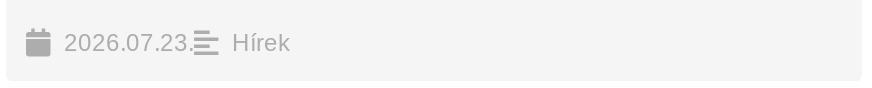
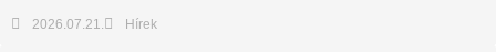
- 2026.07.23. Hírek
+ 2026.07.21. Hírek
